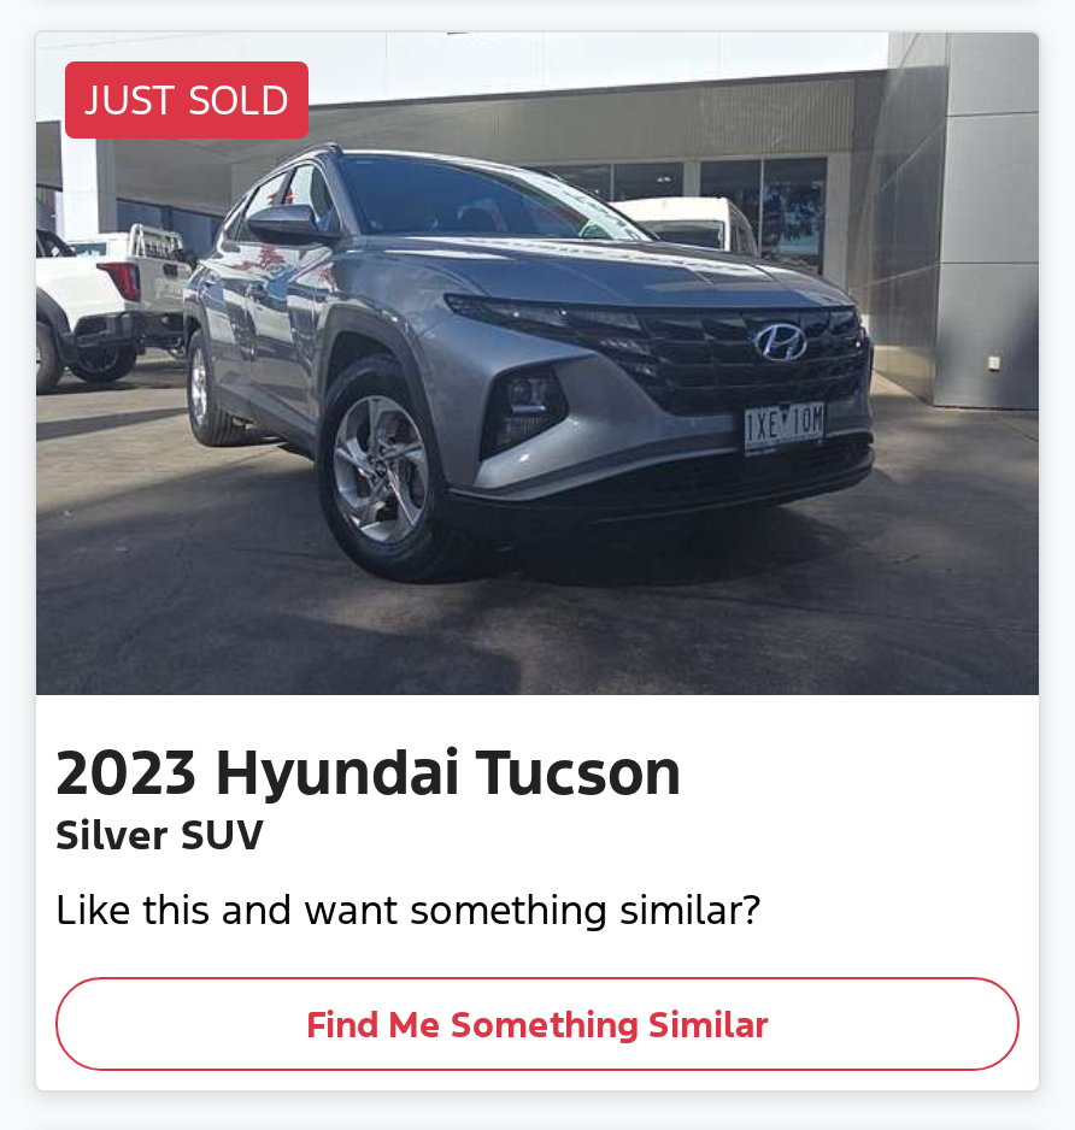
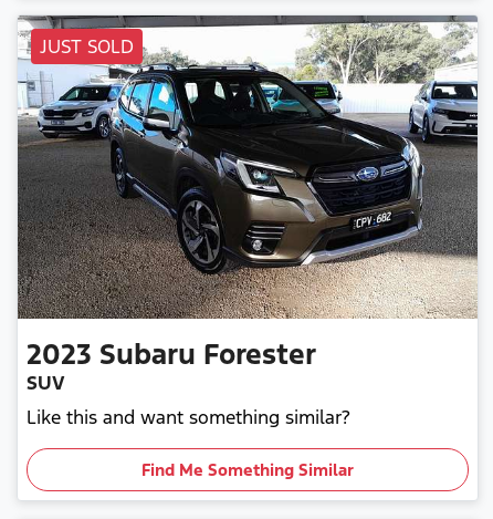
- [image]
- 2023 Hyundai Tucson
- Silver SUV
+ [image]
+ 2023 Subaru Forester
+ SUV
